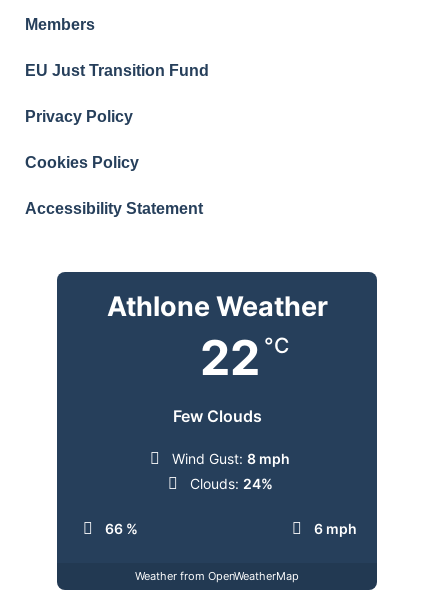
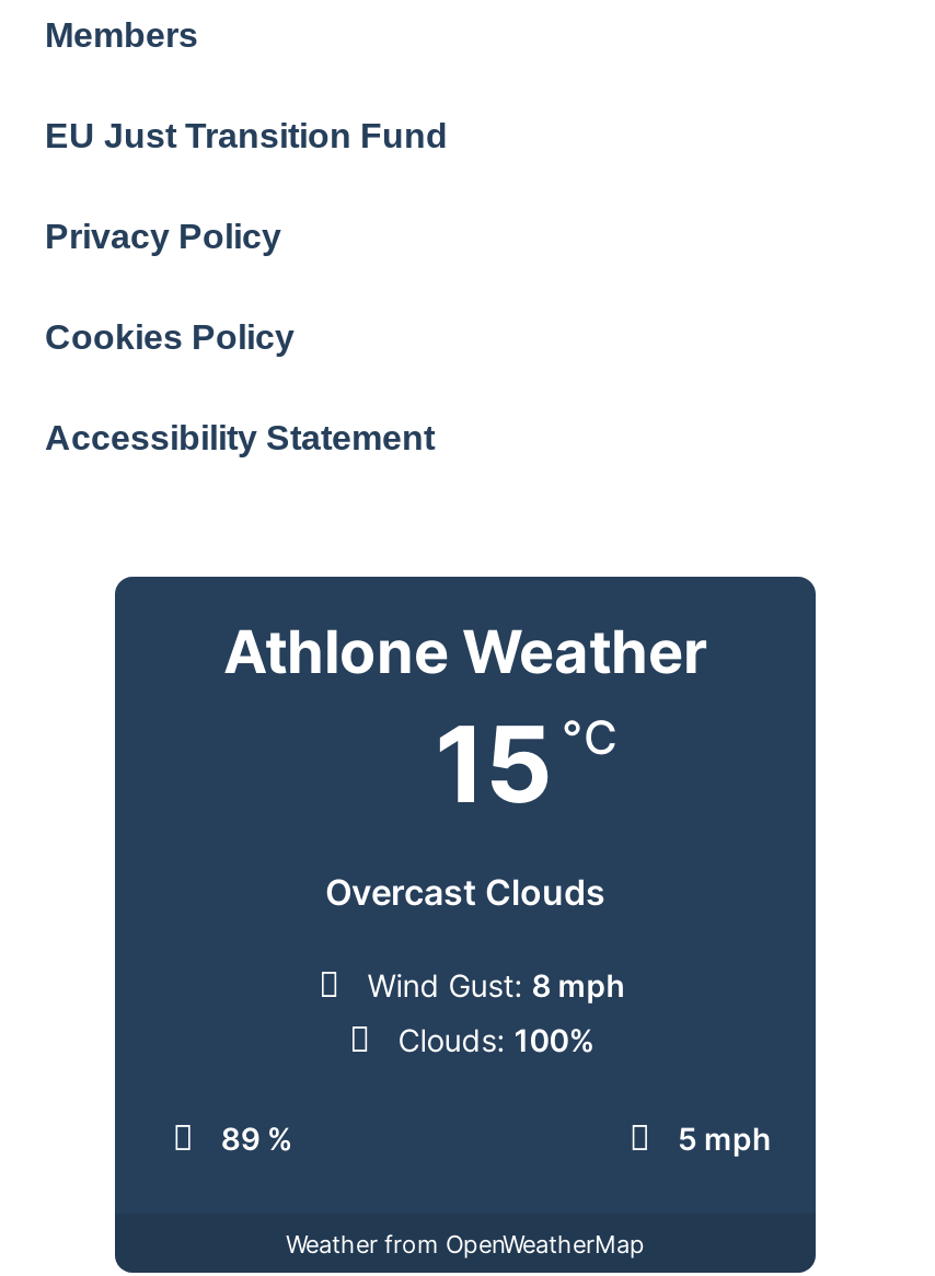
- 22 °C
+ 15 °C

- Few Clouds
+ Overcast Clouds

- Clouds: 24%
+ Clouds: 100%

- 66 %
+ 89 %

- 6 mph
+ 5 mph
